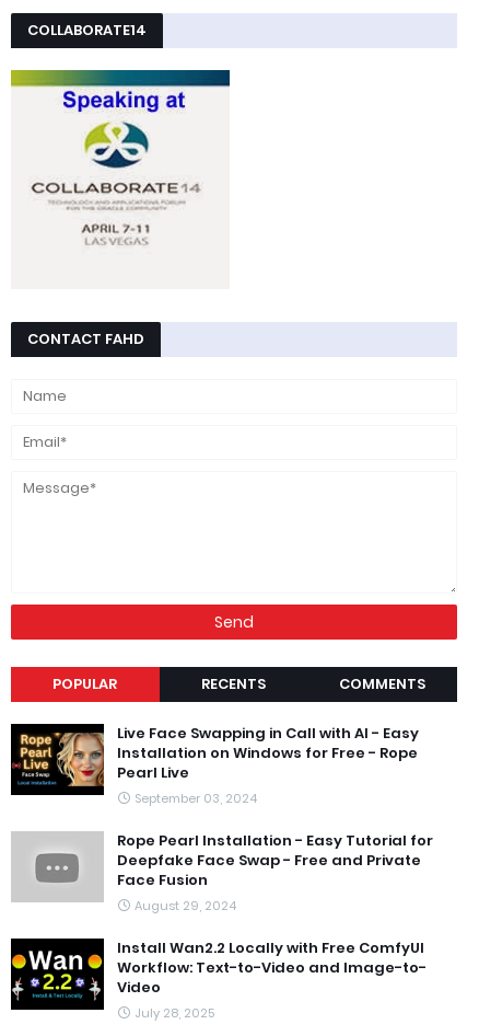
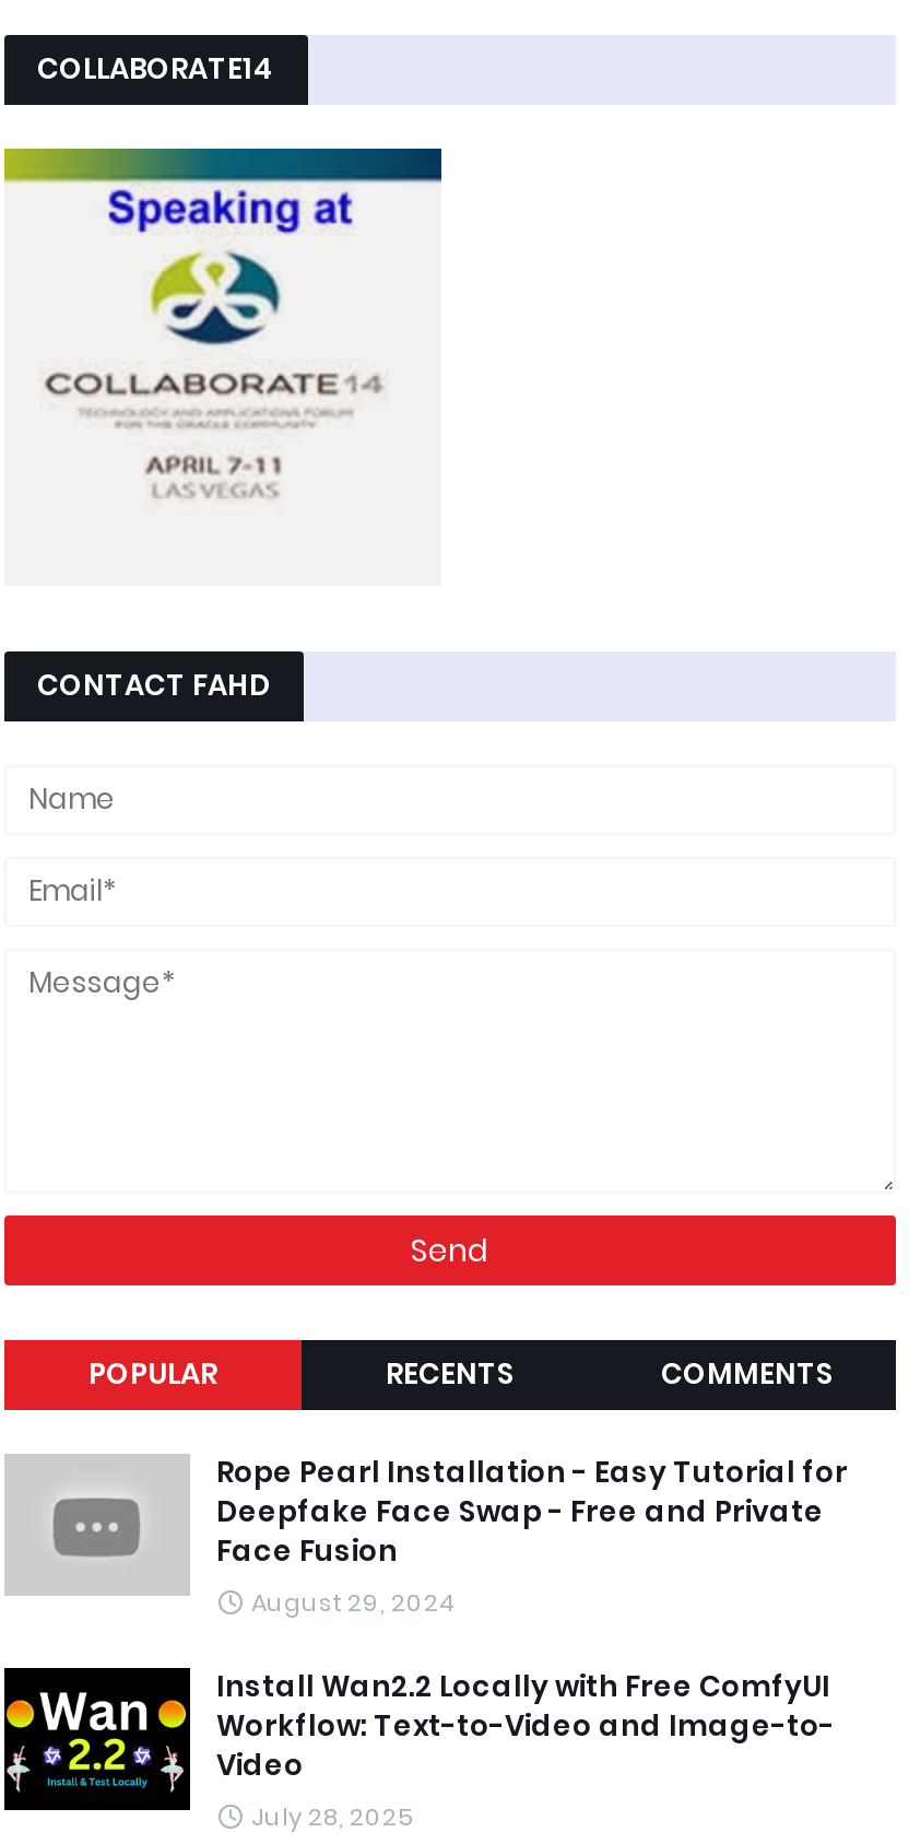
- [image]
- Live Face Swapping in Call with AI - Easy
- Installation on Windows for Free - Rope
- Pearl Live
- September 03, 2024
